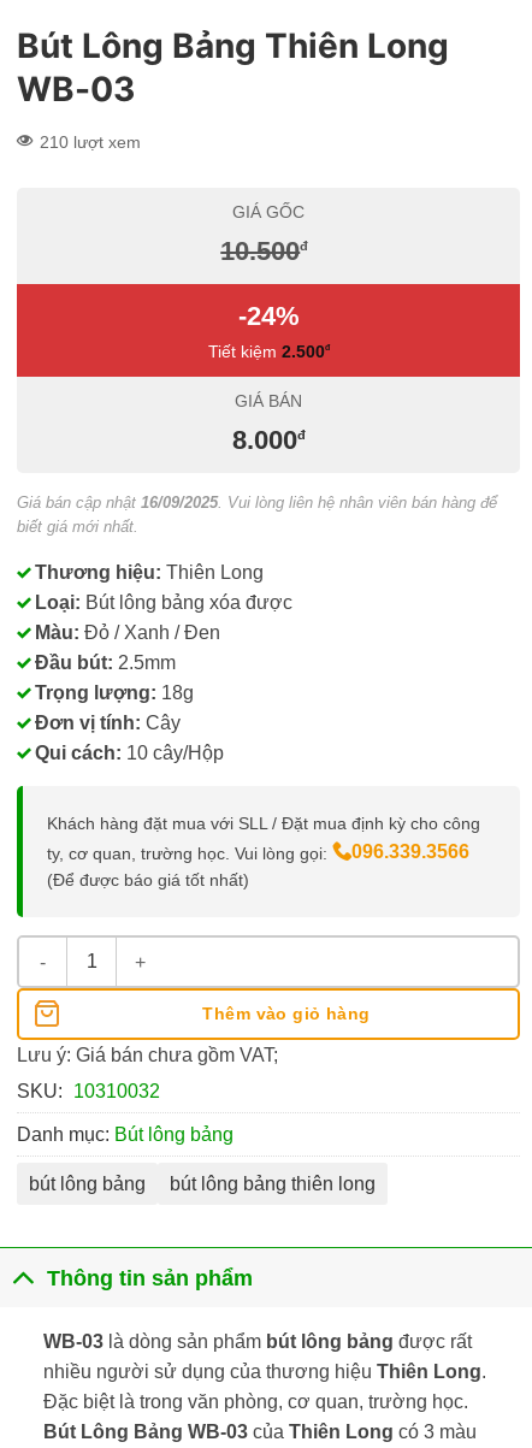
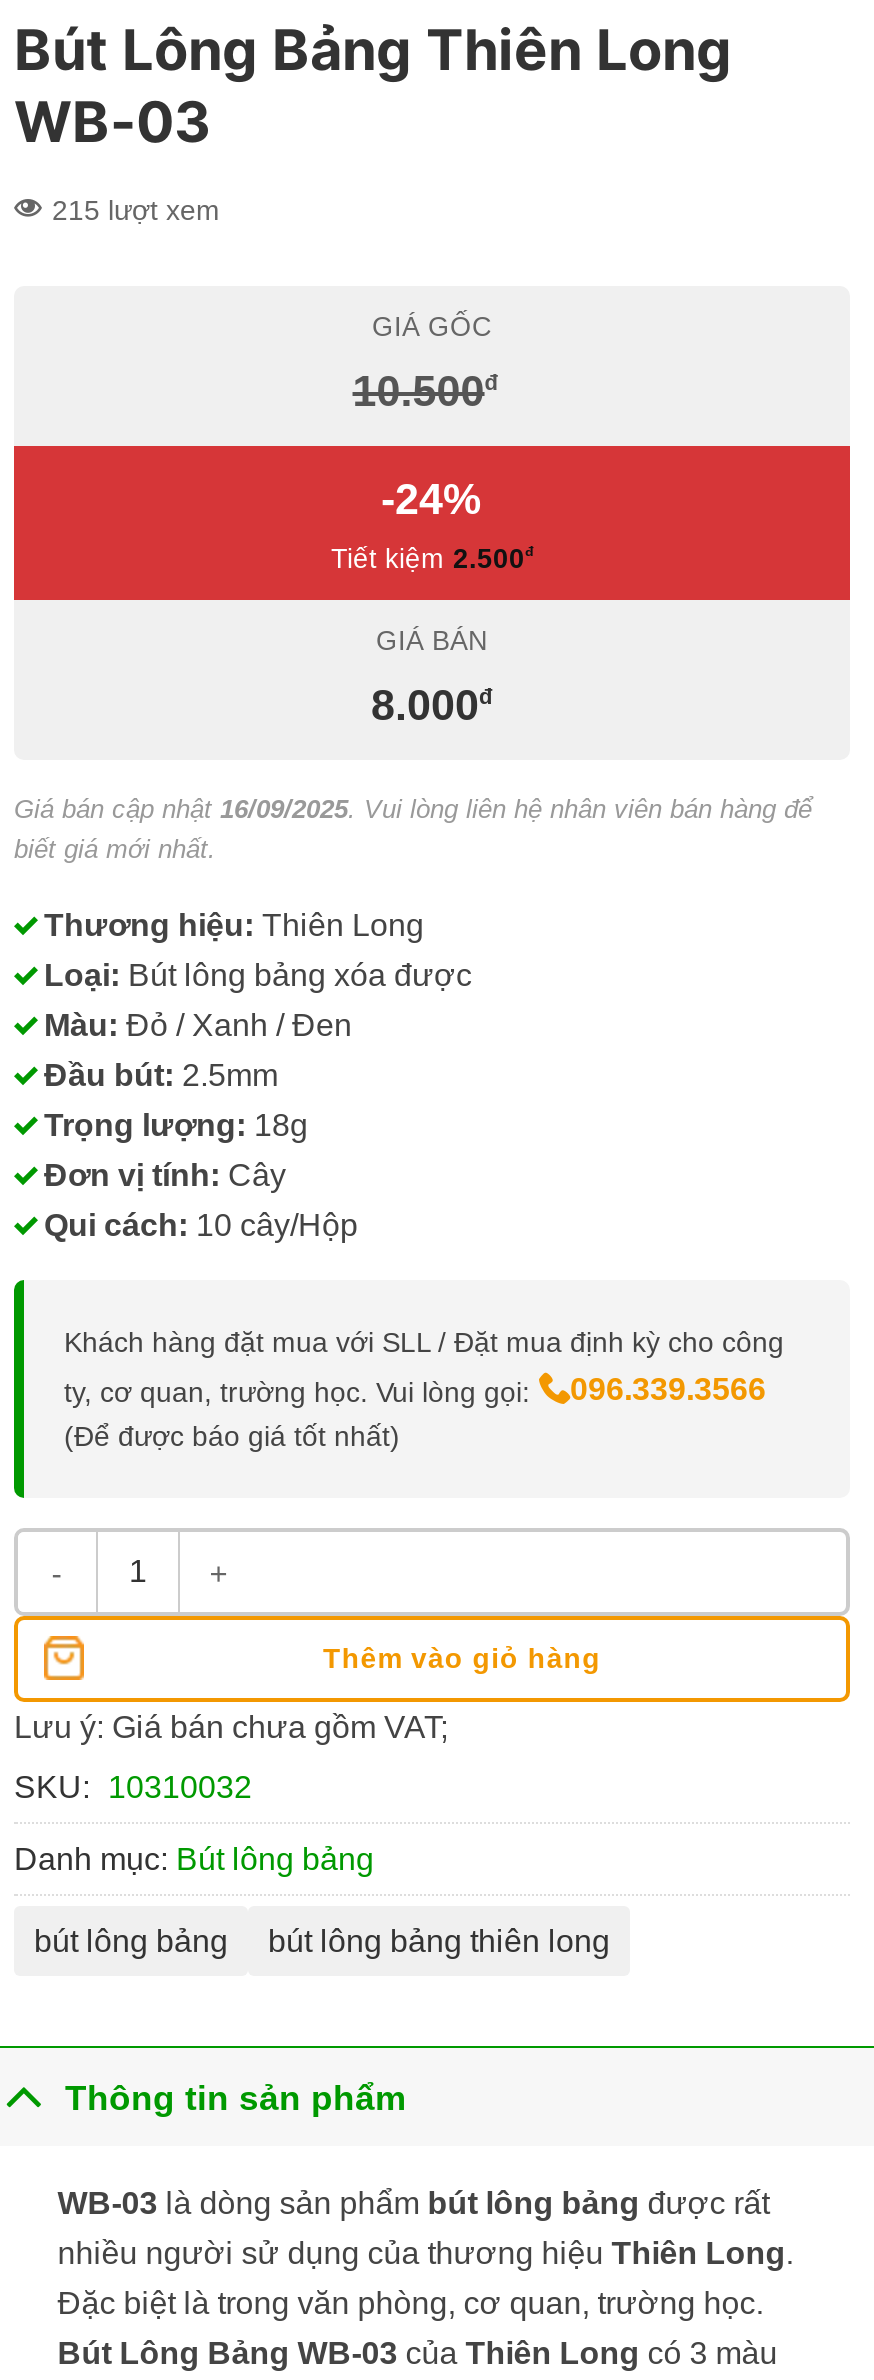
- 210 lượt xem
+ 215 lượt xem
